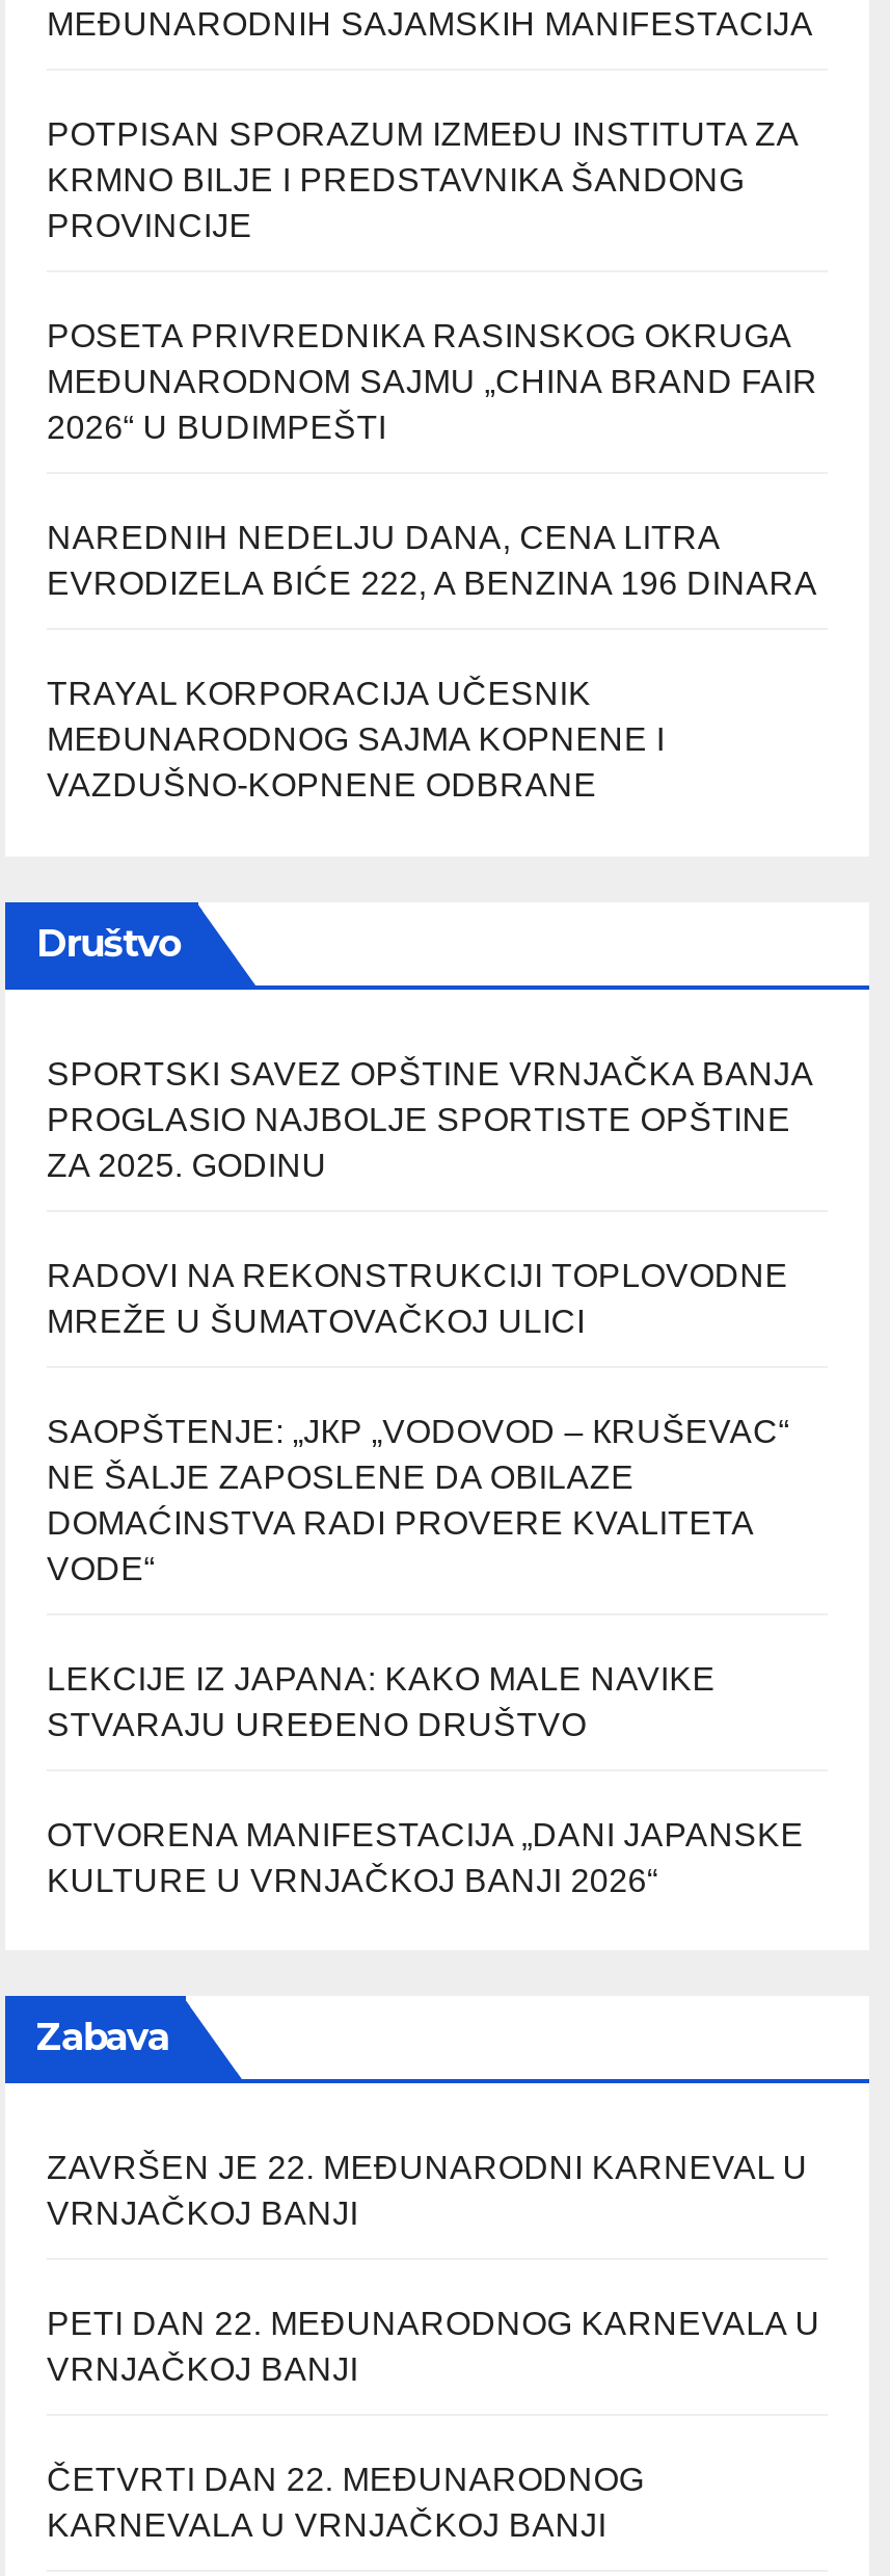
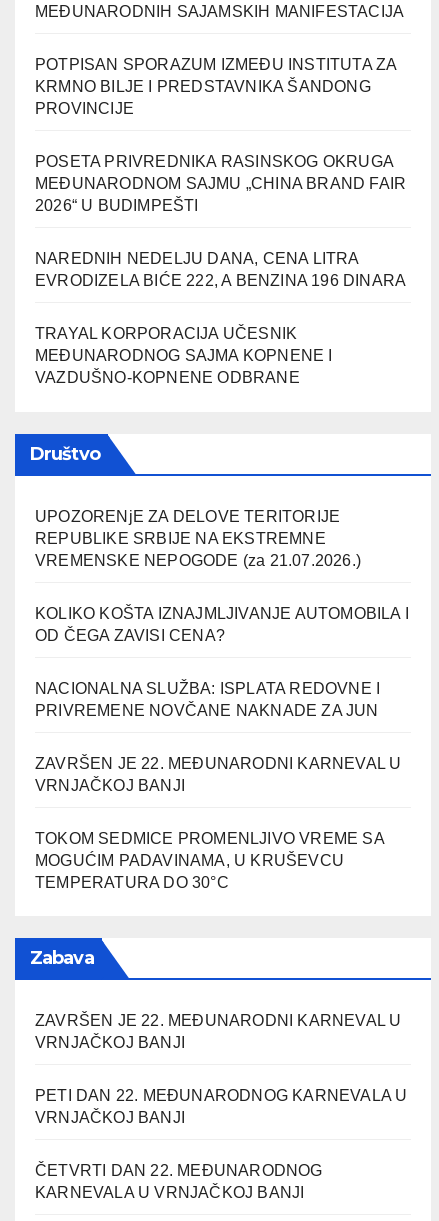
- SPORTSKI SAVEZ OPŠTINE VRNJAČKA BANJA
- PROGLASIO NAJBOLJE SPORTISTE OPŠTINE
- ZA 2025. GODINU
+ UPOZORENjE ZA DELOVE TERITORIJE
+ REPUBLIKE SRBIJE NA EKSTREMNE
+ VREMENSKE NEPOGODE (za 21.07.2026.)

- RADOVI NA REKONSTRUKCIJI TOPLOVODNE
- MREŽE U ŠUMATOVAČKOJ ULICI
+ KOLIKO KOŠTA IZNAJMLJIVANJE AUTOMOBILA I
+ OD ČEGA ZAVISI CENA?

- SAOPŠTENJE: „JКP „VODOVOD – КRUŠEVAC“
- NE ŠALJE ZAPOSLENE DA OBILAZE
- DOMAĆINSTVA RADI PROVERE KVALITETA
- VODE“
+ NACIONALNA SLUŽBA: ISPLATA REDOVNE I
+ PRIVREMENE NOVČANE NAKNADE ZA JUN

- LEKCIJE IZ JAPANA: KAKO MALE NAVIKE
- STVARAJU UREĐENO DRUŠTVO
+ ZAVRŠEN JE 22. MEĐUNARODNI KARNEVAL U
+ VRNJAČKOJ BANJI

- OTVORENA MANIFESTACIJA „DANI JAPANSKE
- KULTURE U VRNJAČKOJ BANJI 2026“
+ TOKOM SEDMICE PROMENLJIVO VREME SA
+ MOGUĆIM PADAVINAMA, U KRUŠEVCU
+ TEMPERATURA DO 30°C
